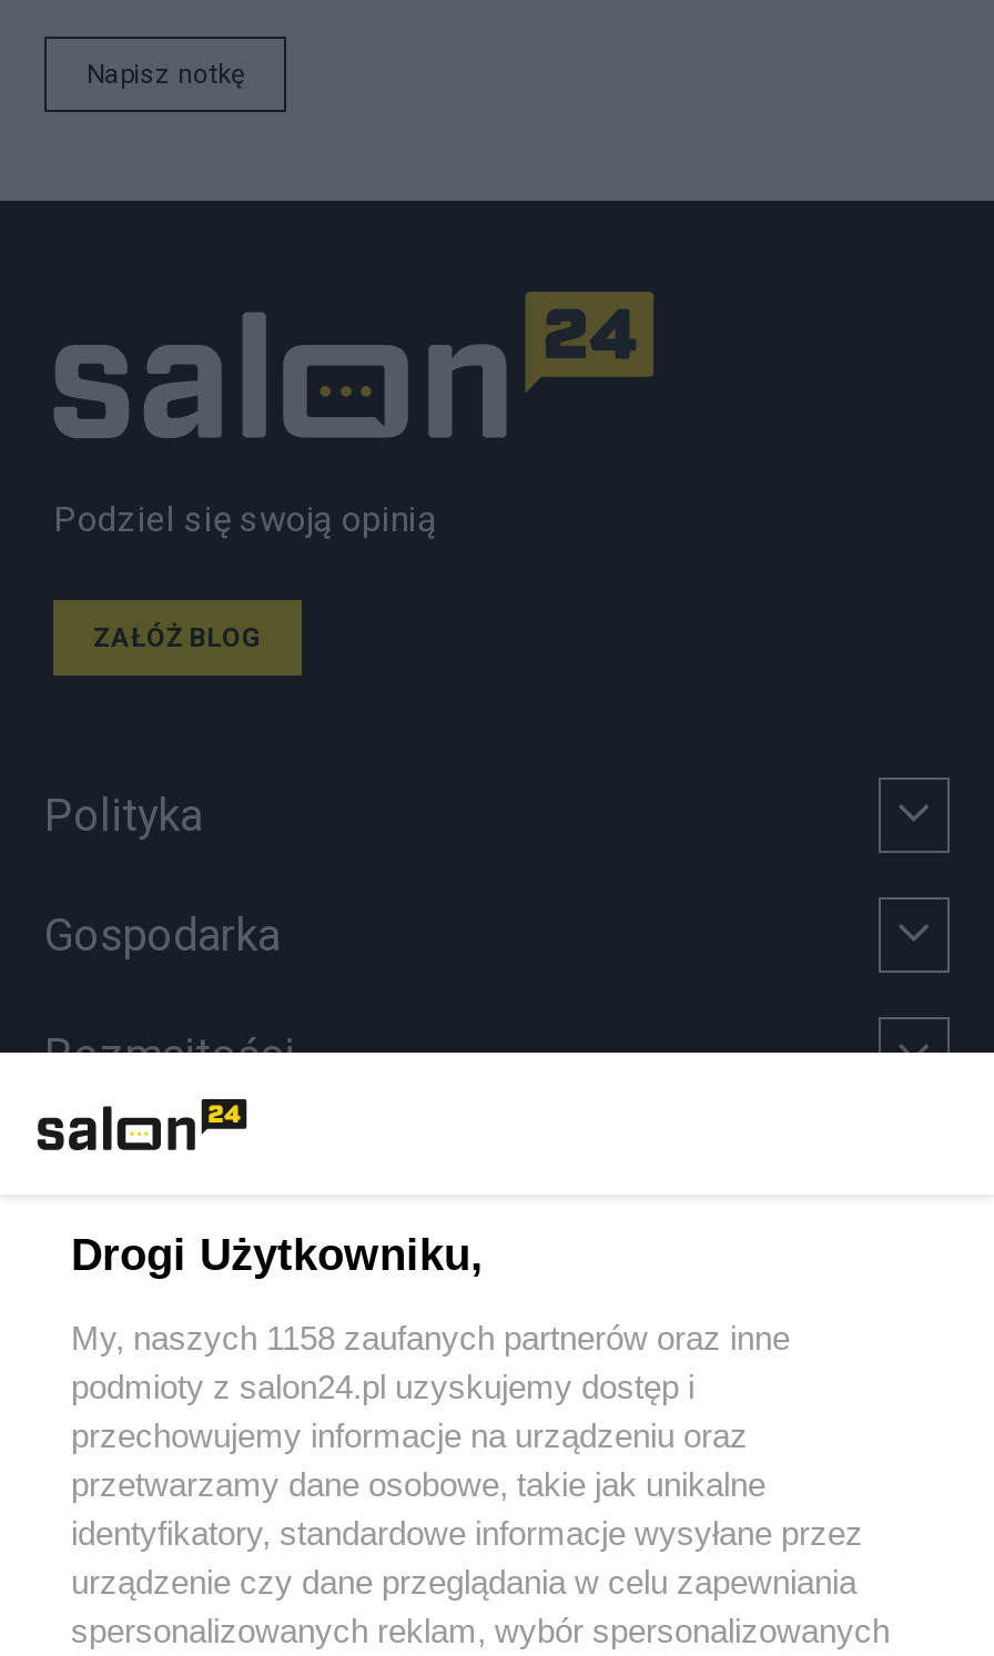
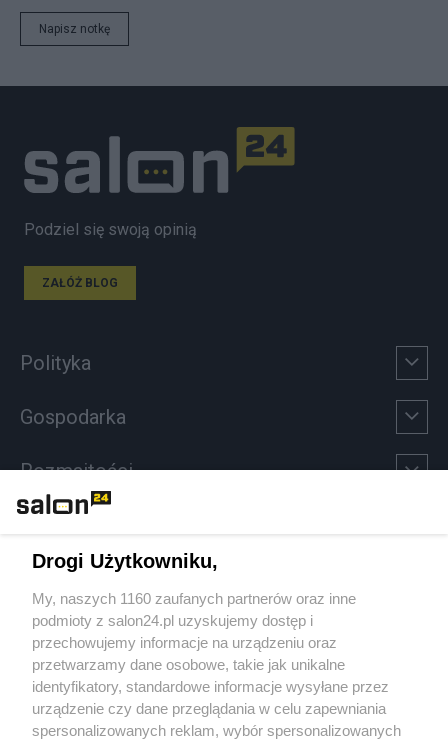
- My, naszych 1158 zaufanych partnerów oraz inne
+ My, naszych 1160 zaufanych partnerów oraz inne
